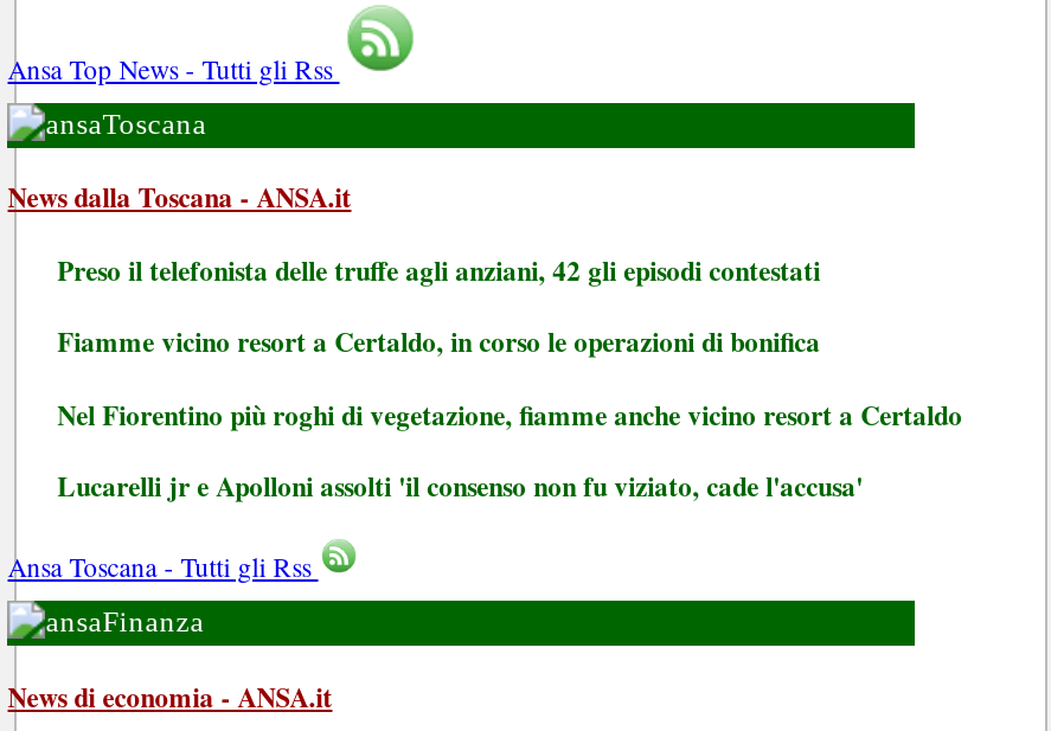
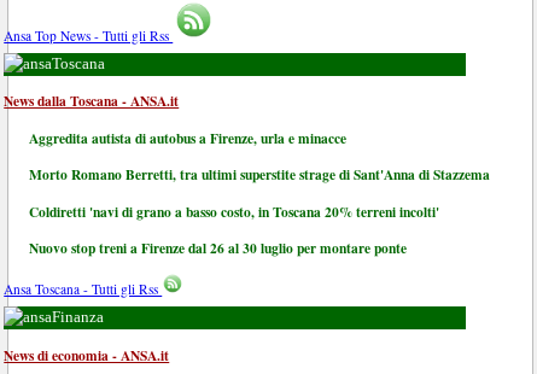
- Preso il telefonista delle truffe agli anziani, 42 gli episodi contestati
+ Aggredita autista di autobus a Firenze, urla e minacce

- Fiamme vicino resort a Certaldo, in corso le operazioni di bonifica
+ Morto Romano Berretti, tra ultimi superstite strage di Sant'Anna di Stazzema

- Nel Fiorentino più roghi di vegetazione, fiamme anche vicino resort a Certaldo
+ Coldiretti 'navi di grano a basso costo, in Toscana 20% terreni incolti'

- Lucarelli jr e Apolloni assolti 'il consenso non fu viziato, cade l'accusa'
+ Nuovo stop treni a Firenze dal 26 al 30 luglio per montare ponte
